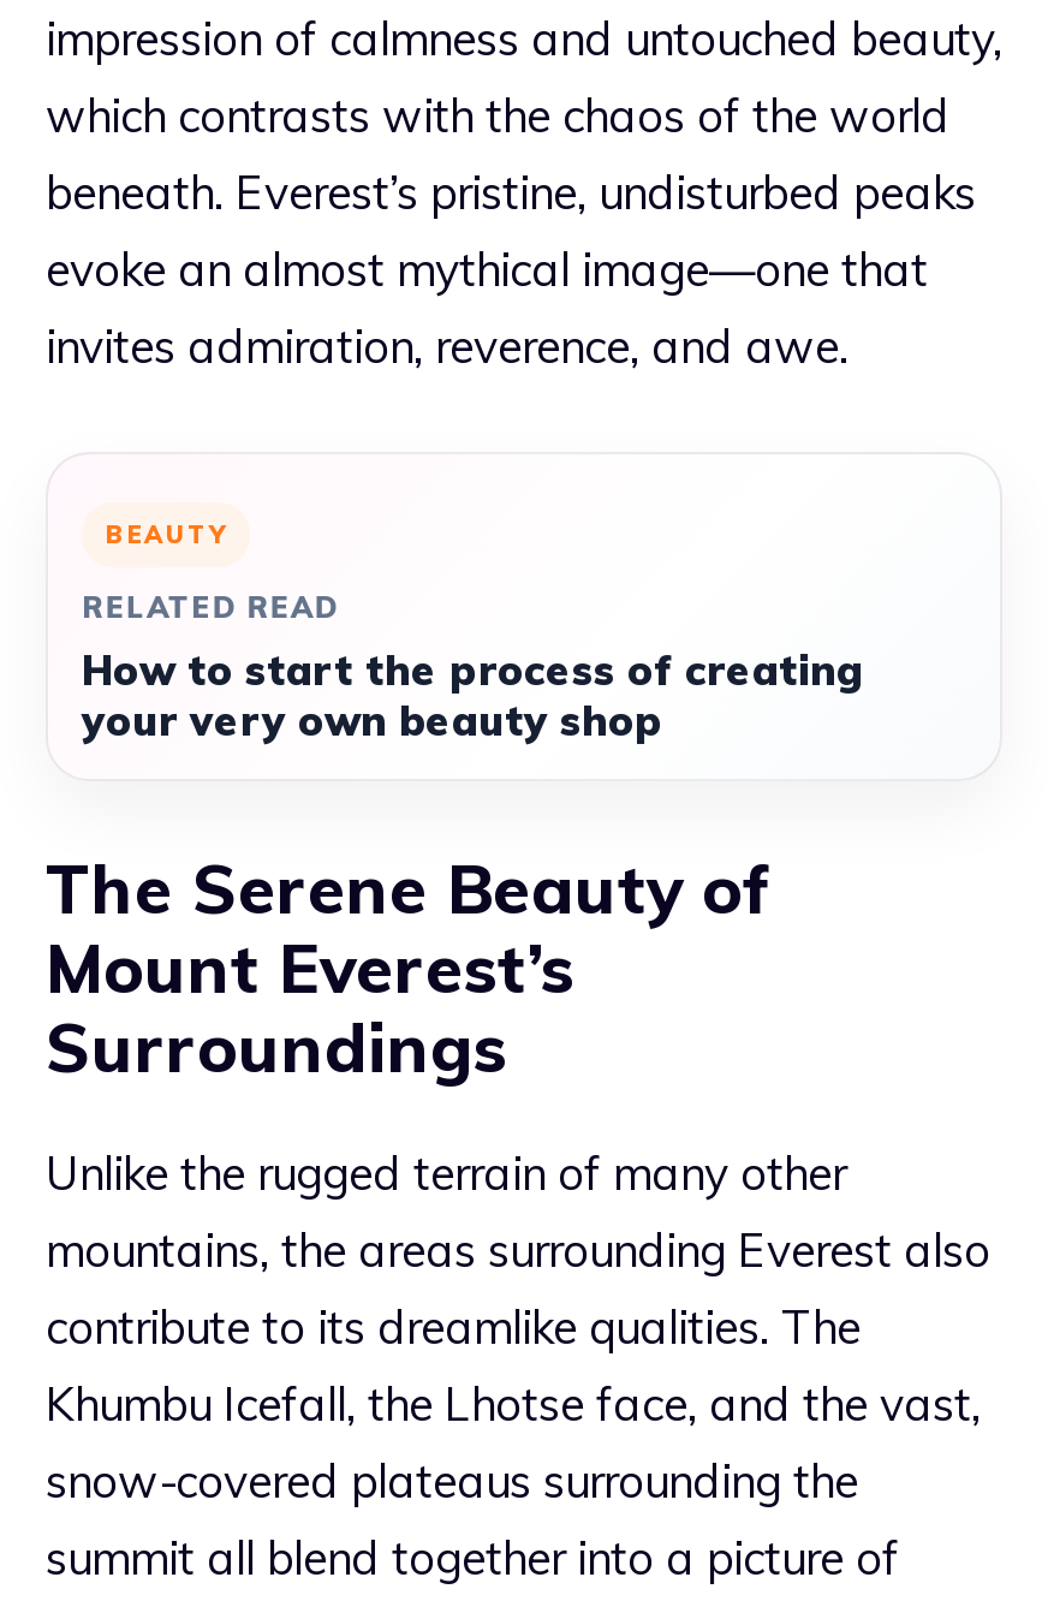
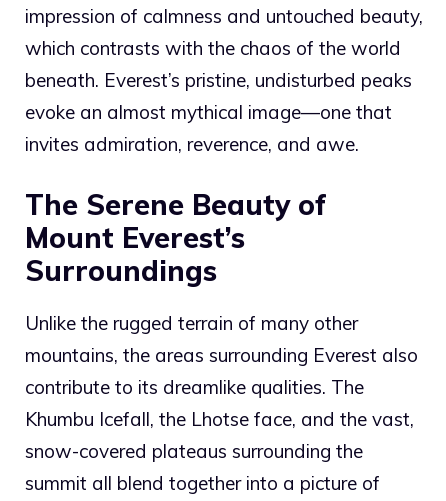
- BEAUTY
- RELATED READ
- How to start the process of creating
- your very own beauty shop
